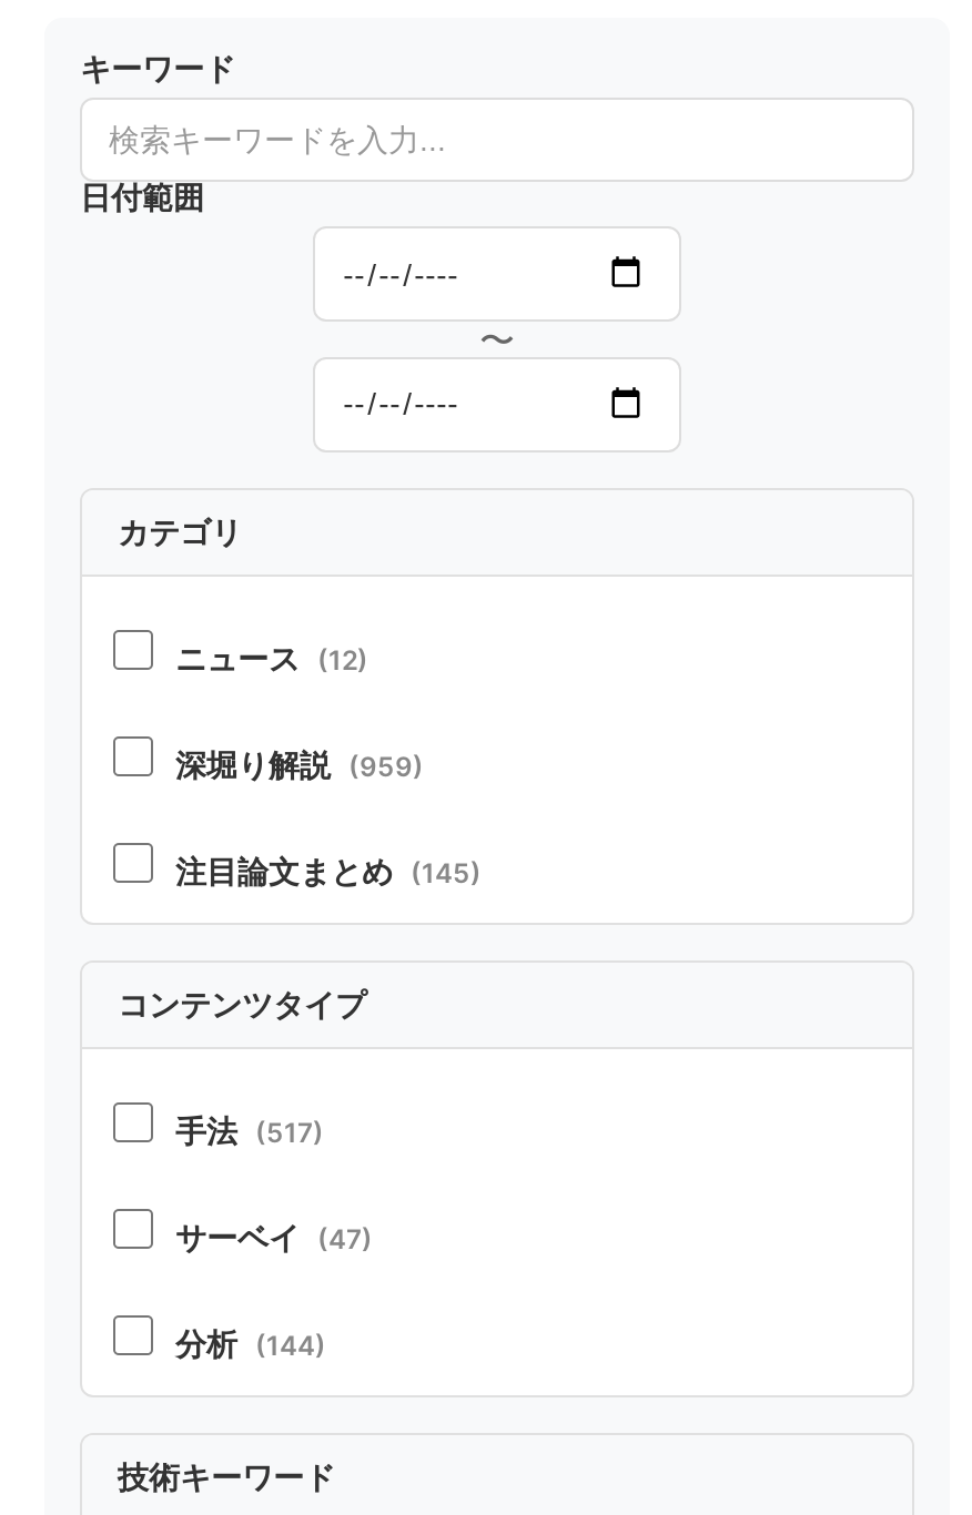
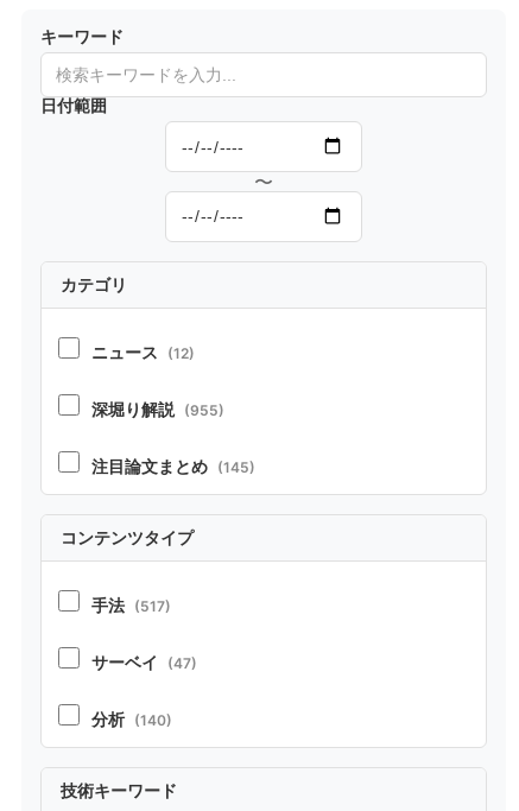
- 深堀り解説 (959)
+ 深堀り解説 (955)

- 分析 (144)
+ 分析 (140)
